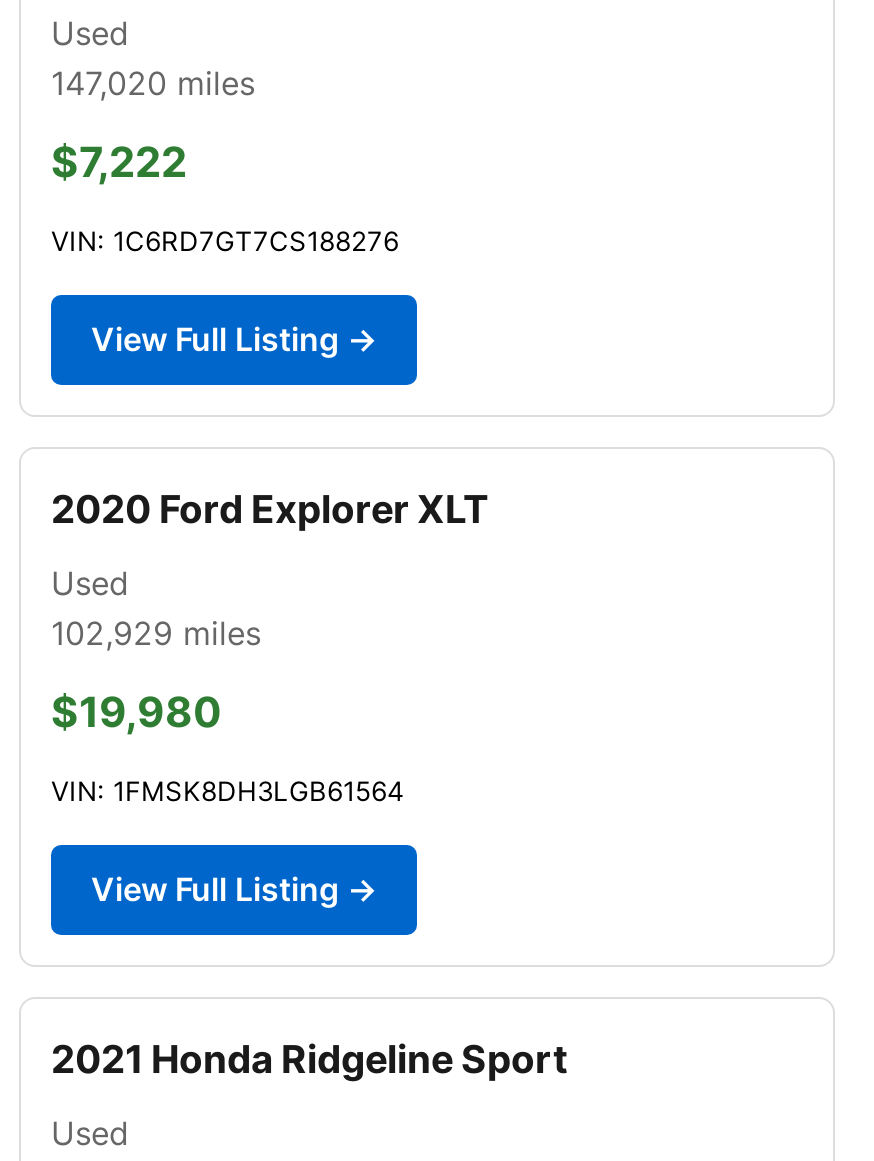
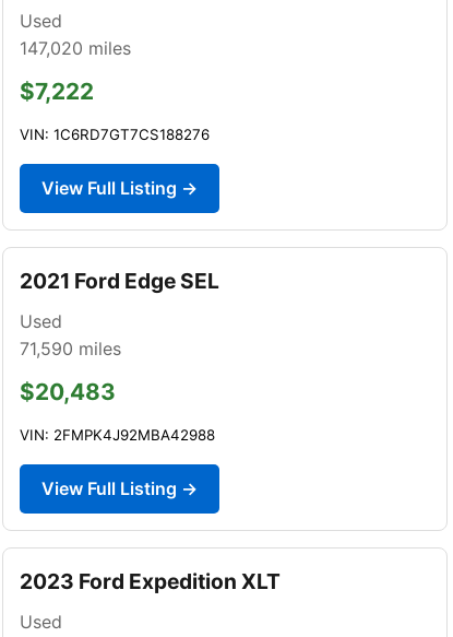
- 2020 Ford Explorer XLT
+ 2021 Ford Edge SEL

- 102,929 miles
+ 71,590 miles

- $19,980
+ $20,483

- VIN: 1FMSK8DH3LGB61564
+ VIN: 2FMPK4J92MBA42988

- 2021 Honda Ridgeline Sport
+ 2023 Ford Expedition XLT
